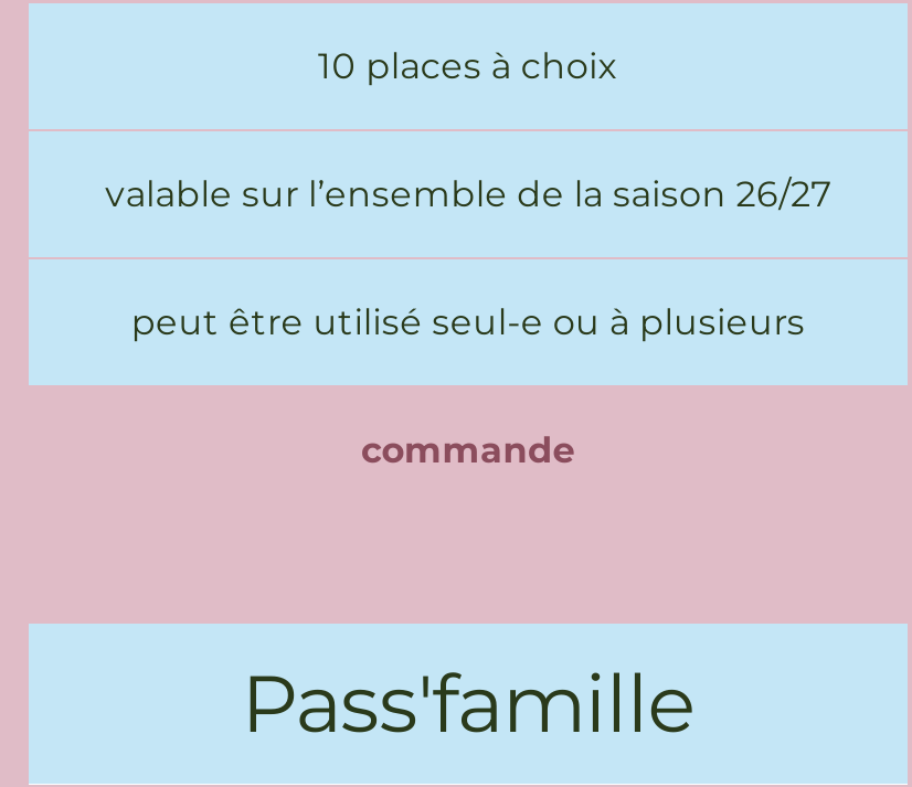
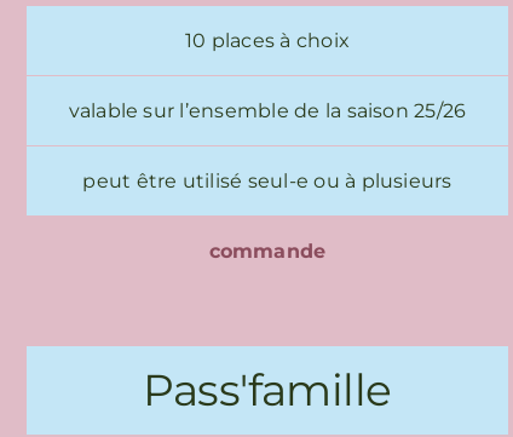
- valable sur l’ensemble de la saison 26/27
+ valable sur l’ensemble de la saison 25/26
